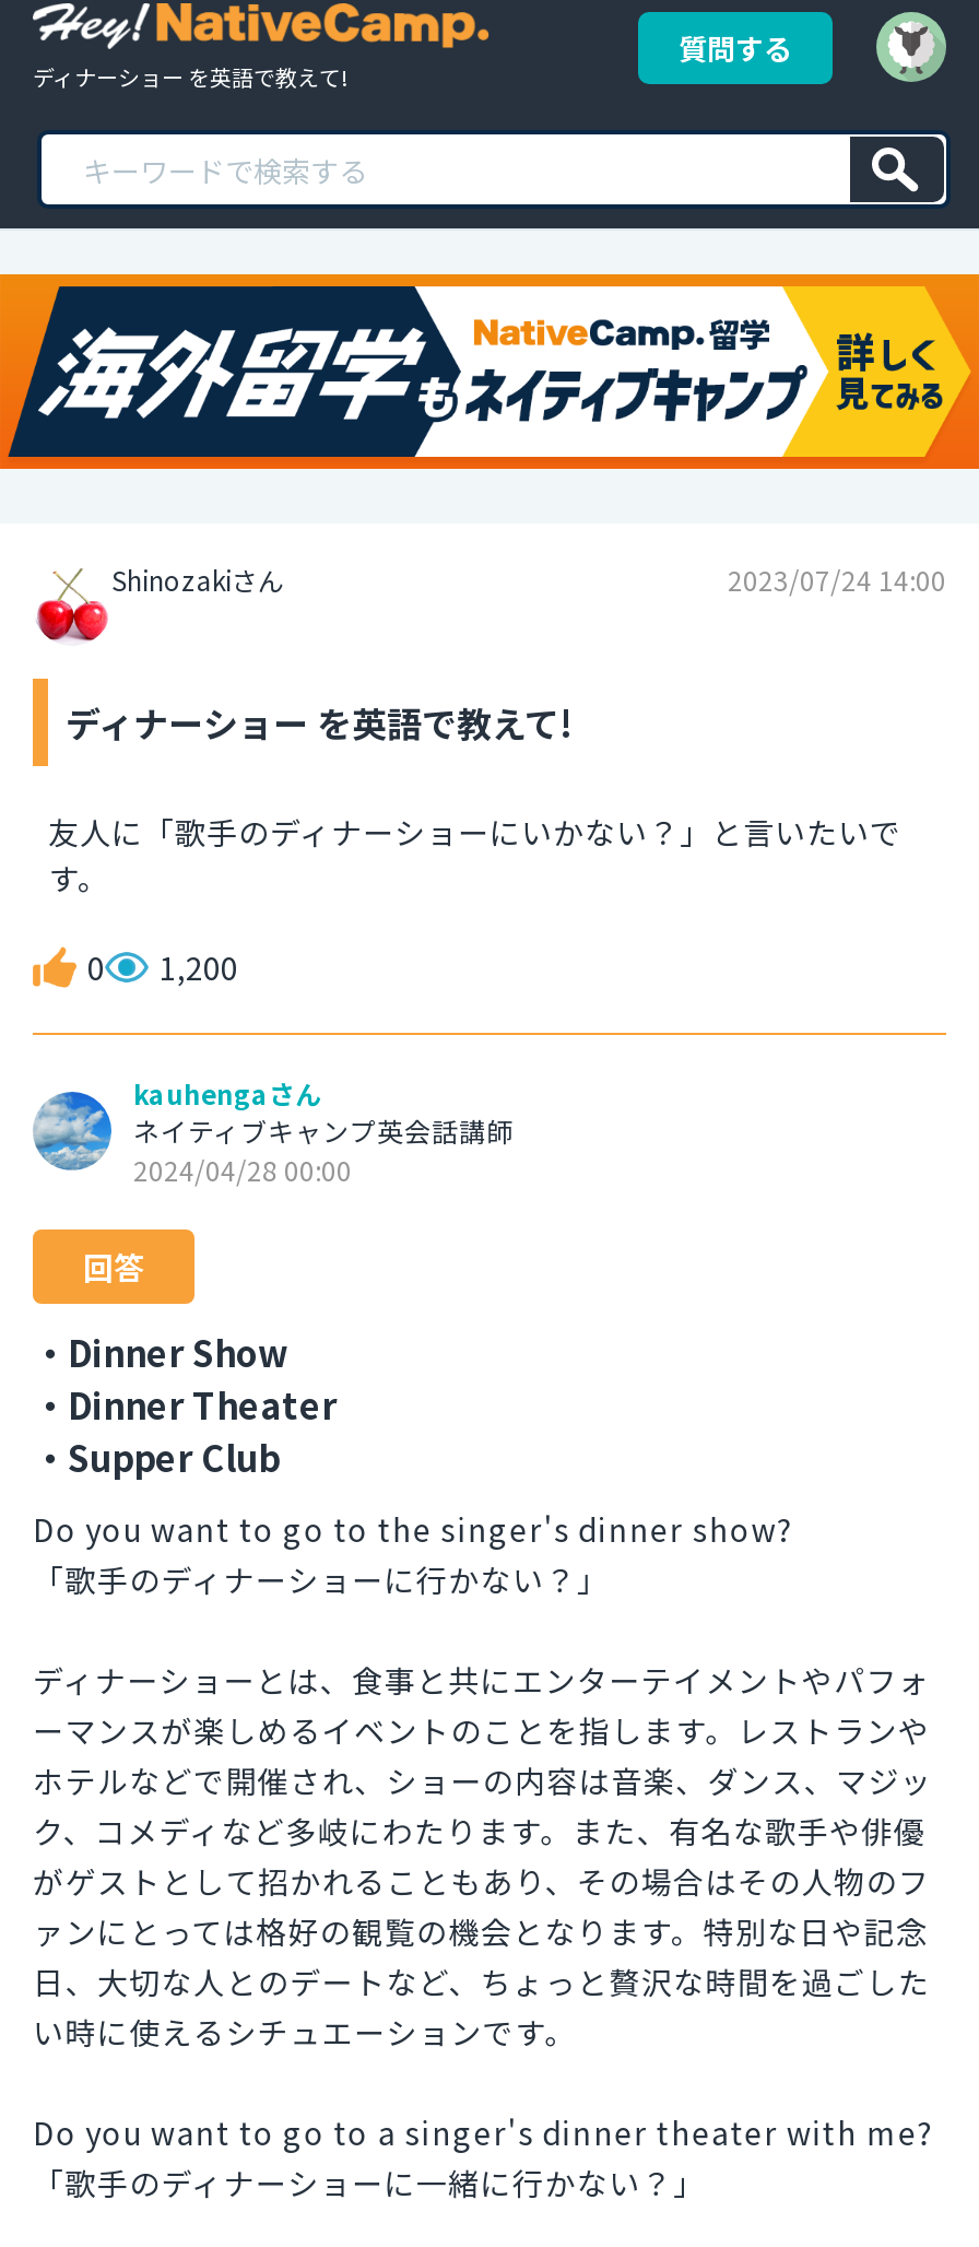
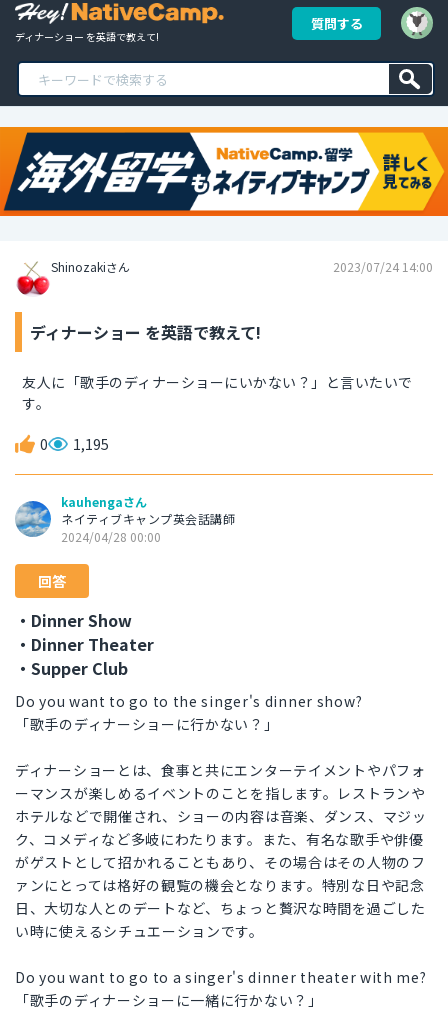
- 0 1,200
+ 0 1,195
